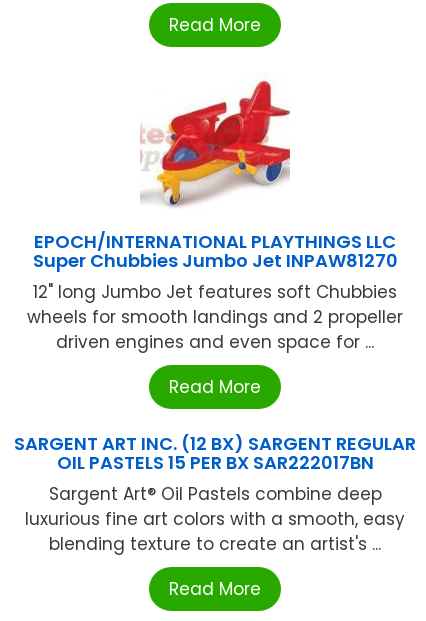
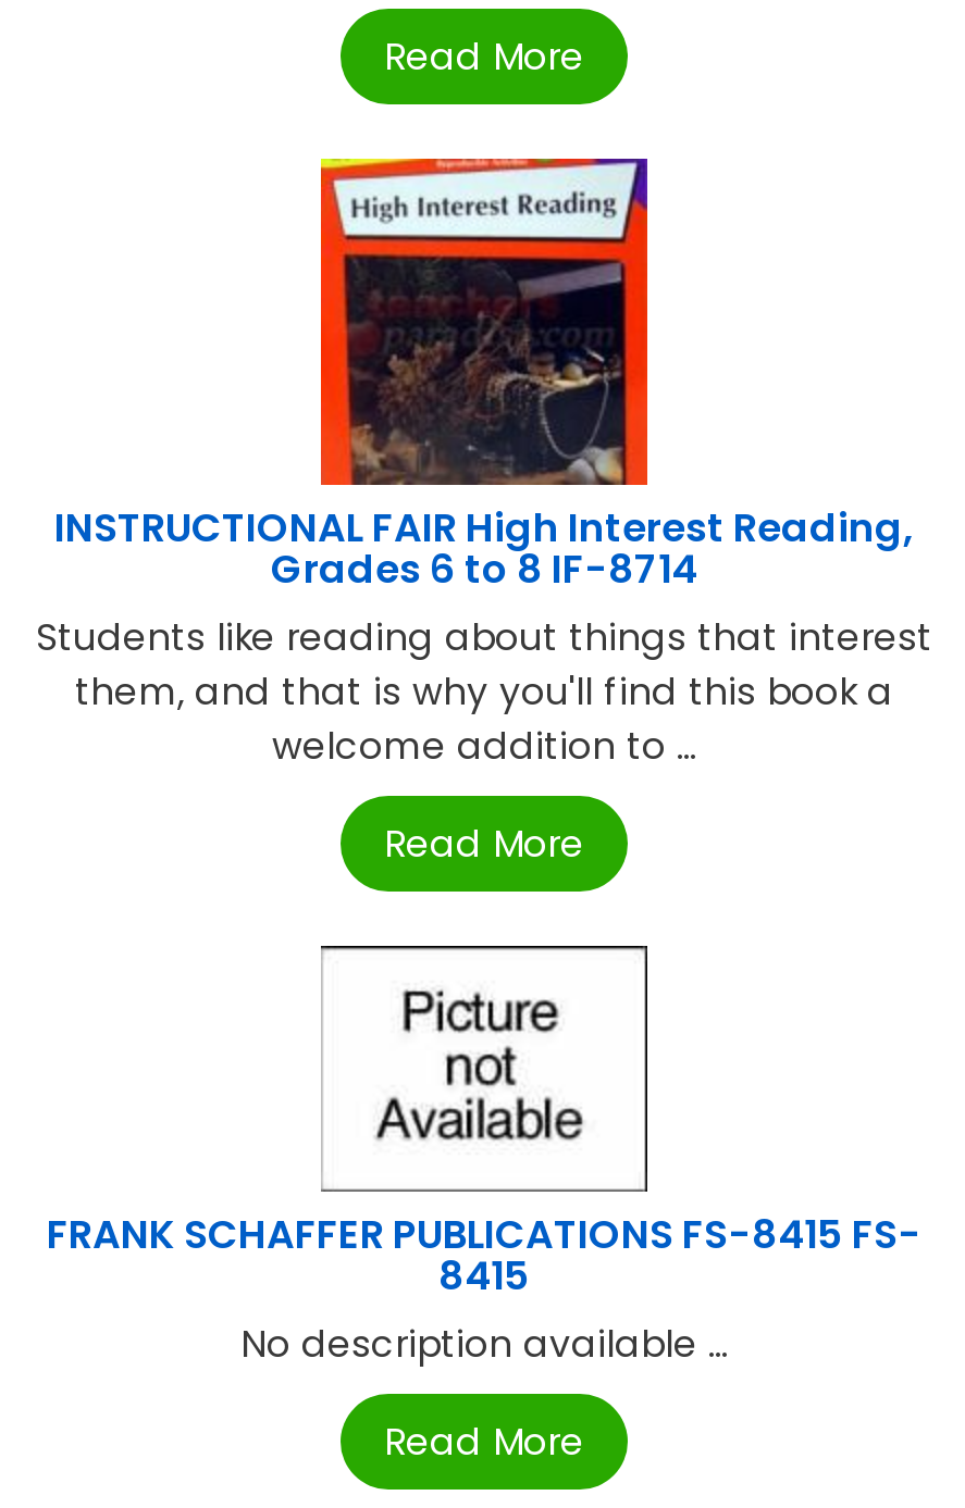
- [image]
- EPOCH/INTERNATIONAL PLAYTHINGS LLC
- Super Chubbies Jumbo Jet INPAW81270
- 12" long Jumbo Jet features soft Chubbies
- wheels for smooth landings and 2 propeller
- driven engines and even space for ...
+ [image]
+ INSTRUCTIONAL FAIR High Interest Reading,
+ Grades 6 to 8 IF-8714
+ Students like reading about things that interest
+ them, and that is why you'll find this book a
+ welcome addition to ...

- SARGENT ART INC. (12 BX) SARGENT REGULAR
- OIL PASTELS 15 PER BX SAR222017BN
- Sargent Art® Oil Pastels combine deep
- luxurious fine art colors with a smooth, easy
- blending texture to create an artist's ...
+ FRANK SCHAFFER PUBLICATIONS FS-8415 FS-
+ 8415
+ No description available ...
